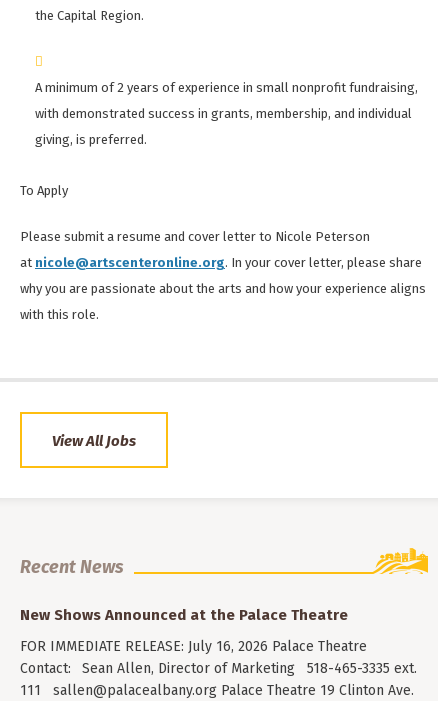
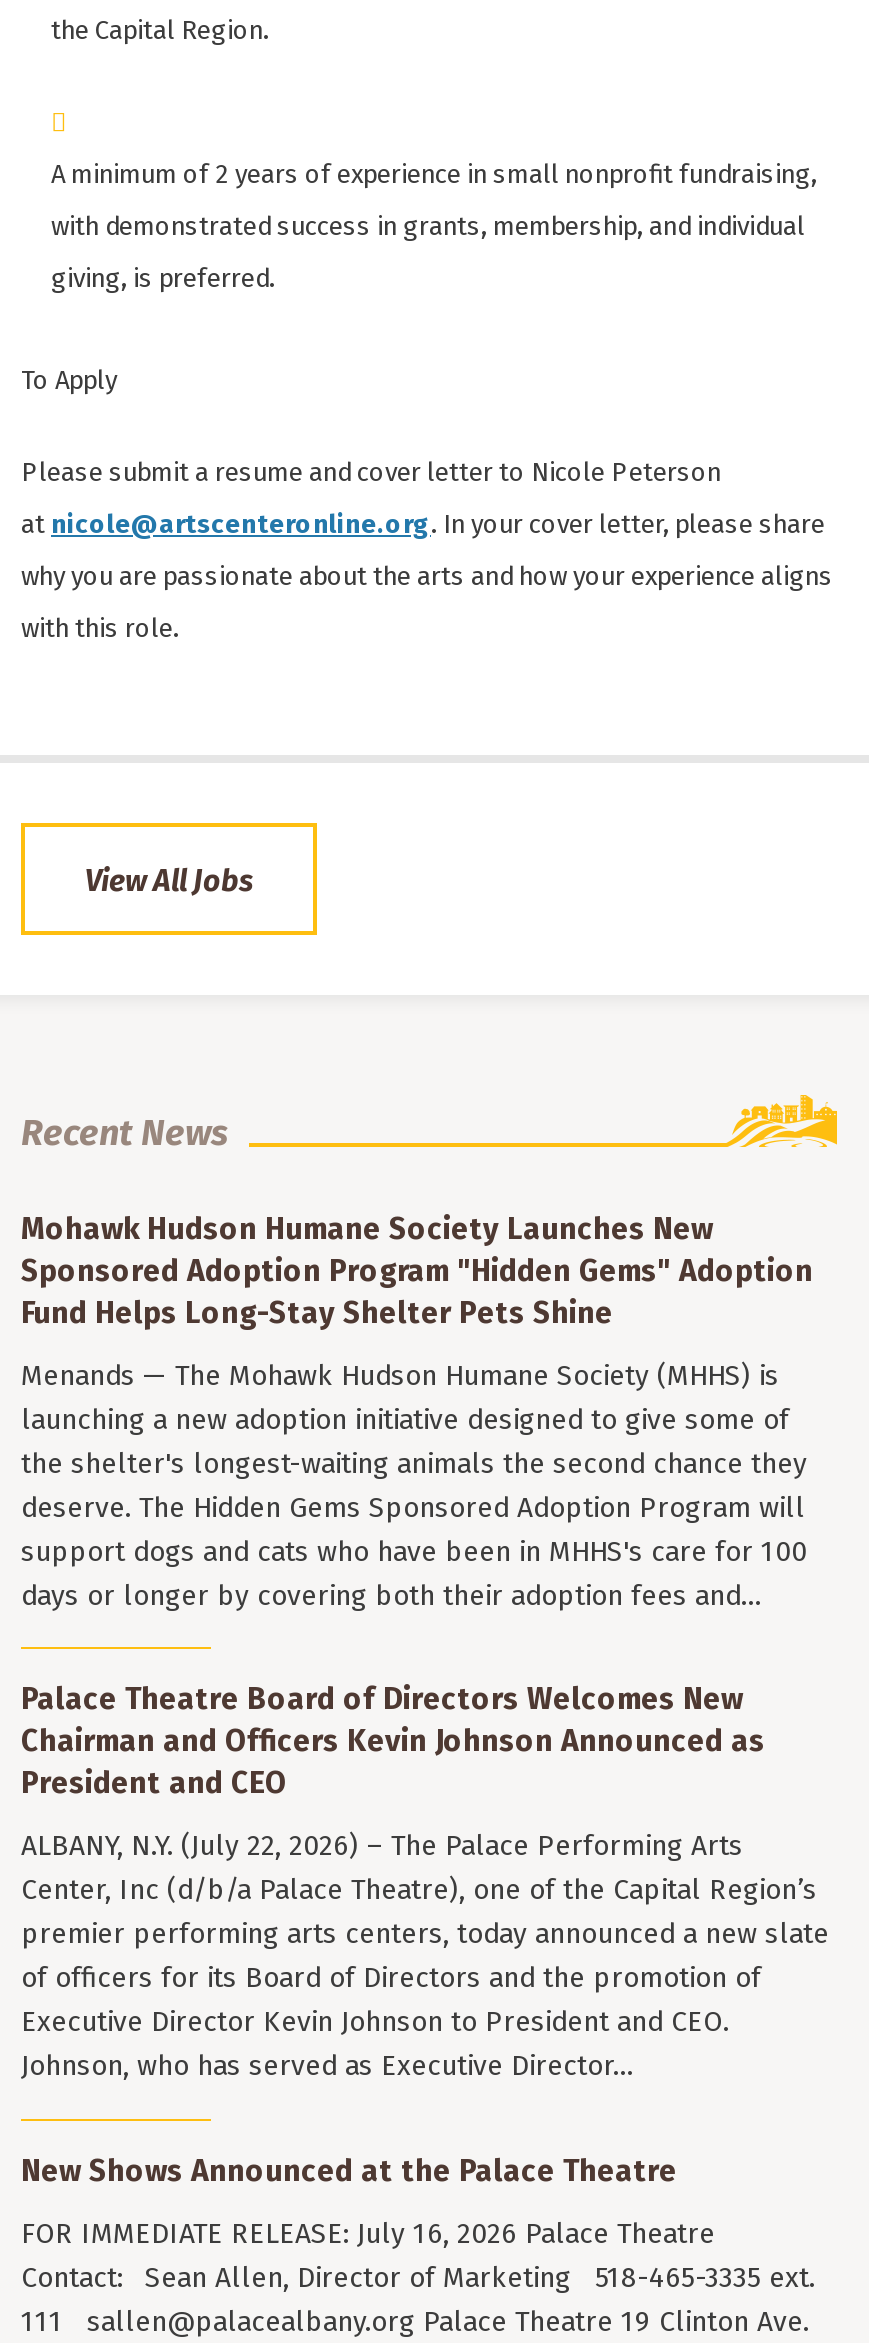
+ Mohawk Hudson Humane Society Launches New
+ Sponsored Adoption Program "Hidden Gems" Adoption
+ Fund Helps Long-Stay Shelter Pets Shine
+ Menands — The Mohawk Hudson Humane Society (MHHS) is
+ launching a new adoption initiative designed to give some of
+ the shelter's longest-waiting animals the second chance they
+ deserve. The Hidden Gems Sponsored Adoption Program will
+ support dogs and cats who have been in MHHS's care for 100
+ days or longer by covering both their adoption fees and…
+ Palace Theatre Board of Directors Welcomes New
+ Chairman and Officers Kevin Johnson Announced as
+ President and CEO
+ ALBANY, N.Y. (July 22, 2026) – The Palace Performing Arts
+ Center, Inc (d/b/a Palace Theatre), one of the Capital Region’s
+ premier performing arts centers, today announced a new slate
+ of officers for its Board of Directors and the promotion of
+ Executive Director Kevin Johnson to President and CEO.
+ Johnson, who has served as Executive Director…
